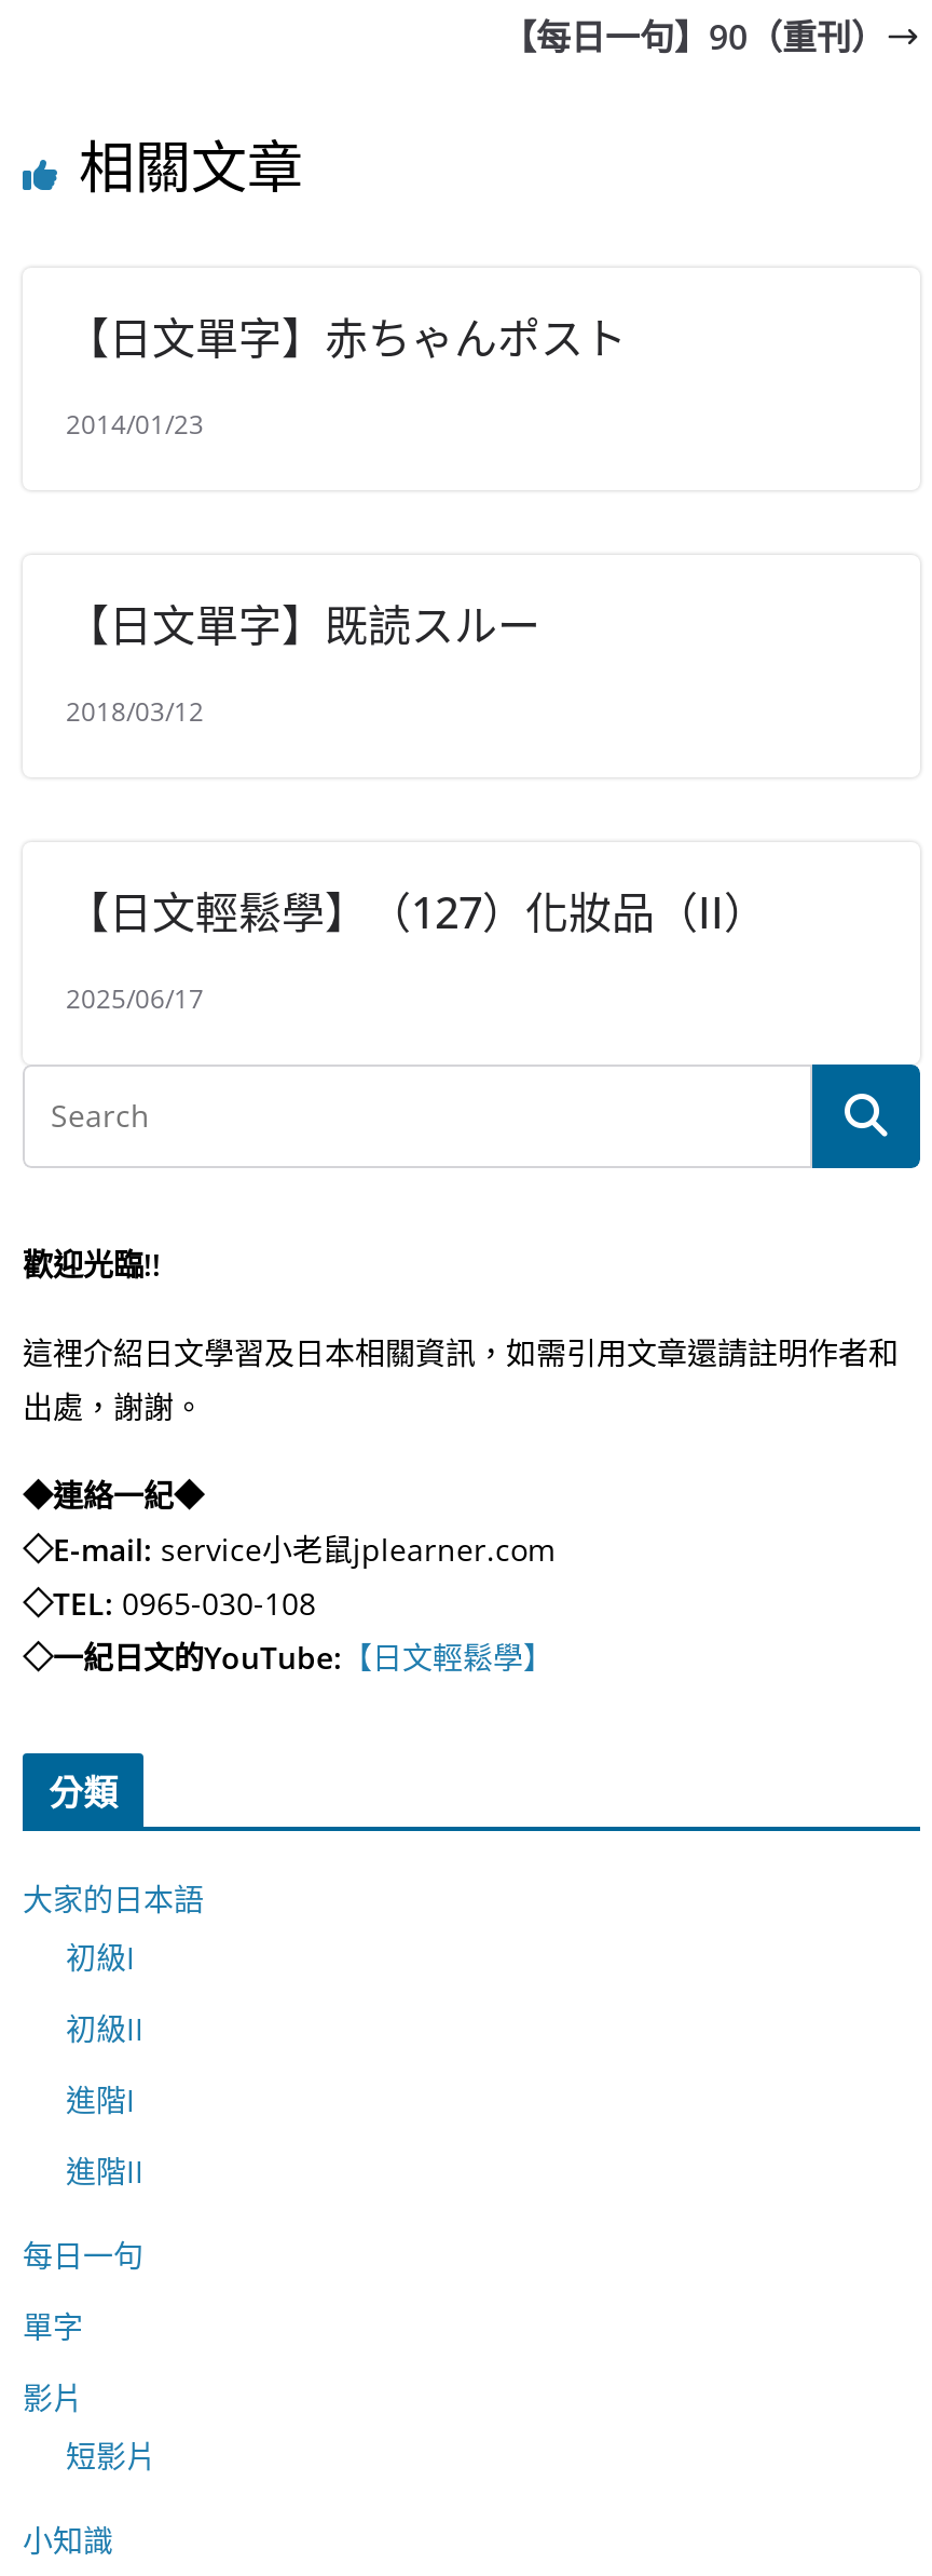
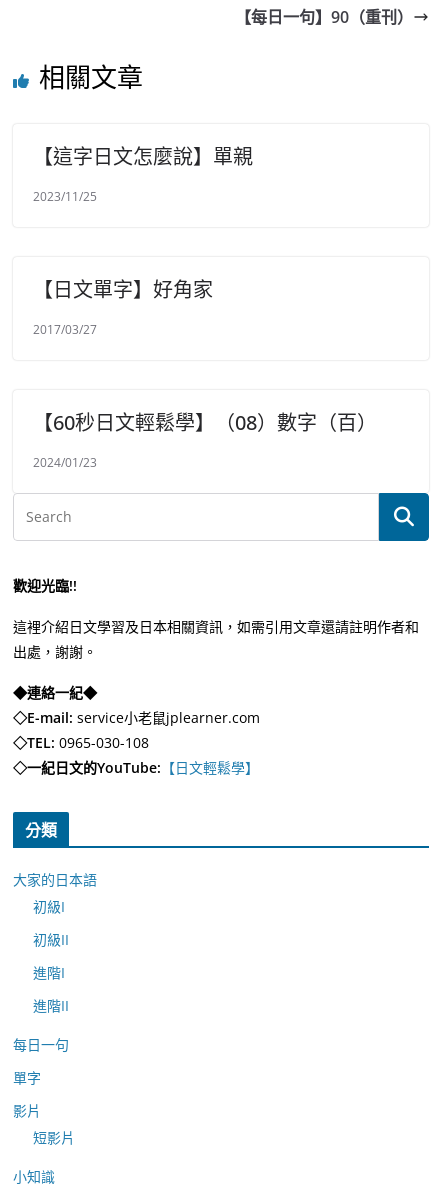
- 【日文單字】赤ちゃんポスト
+ 【這字日文怎麼說】單親

- 2014/01/23
+ 2023/11/25

- 【日文單字】既読スルー
+ 【日文單字】好角家

- 2018/03/12
+ 2017/03/27

- 【日文輕鬆學】（127）化妝品（II）
+ 【60秒日文輕鬆學】（08）數字（百）

- 2025/06/17
+ 2024/01/23
